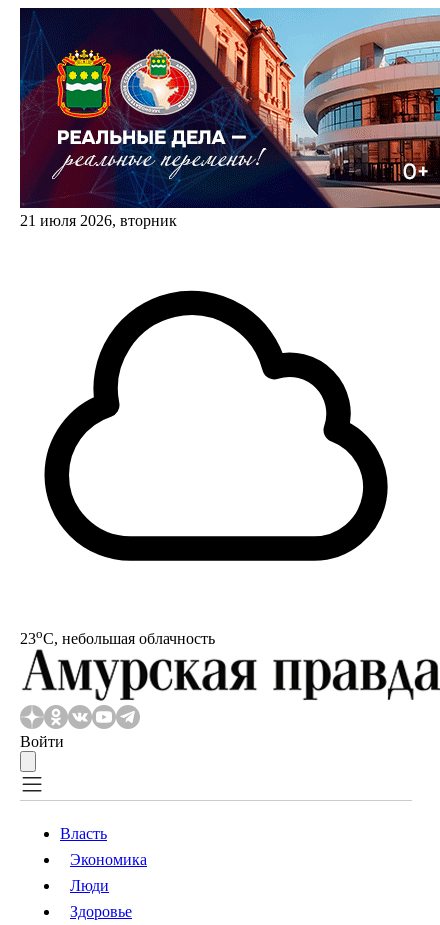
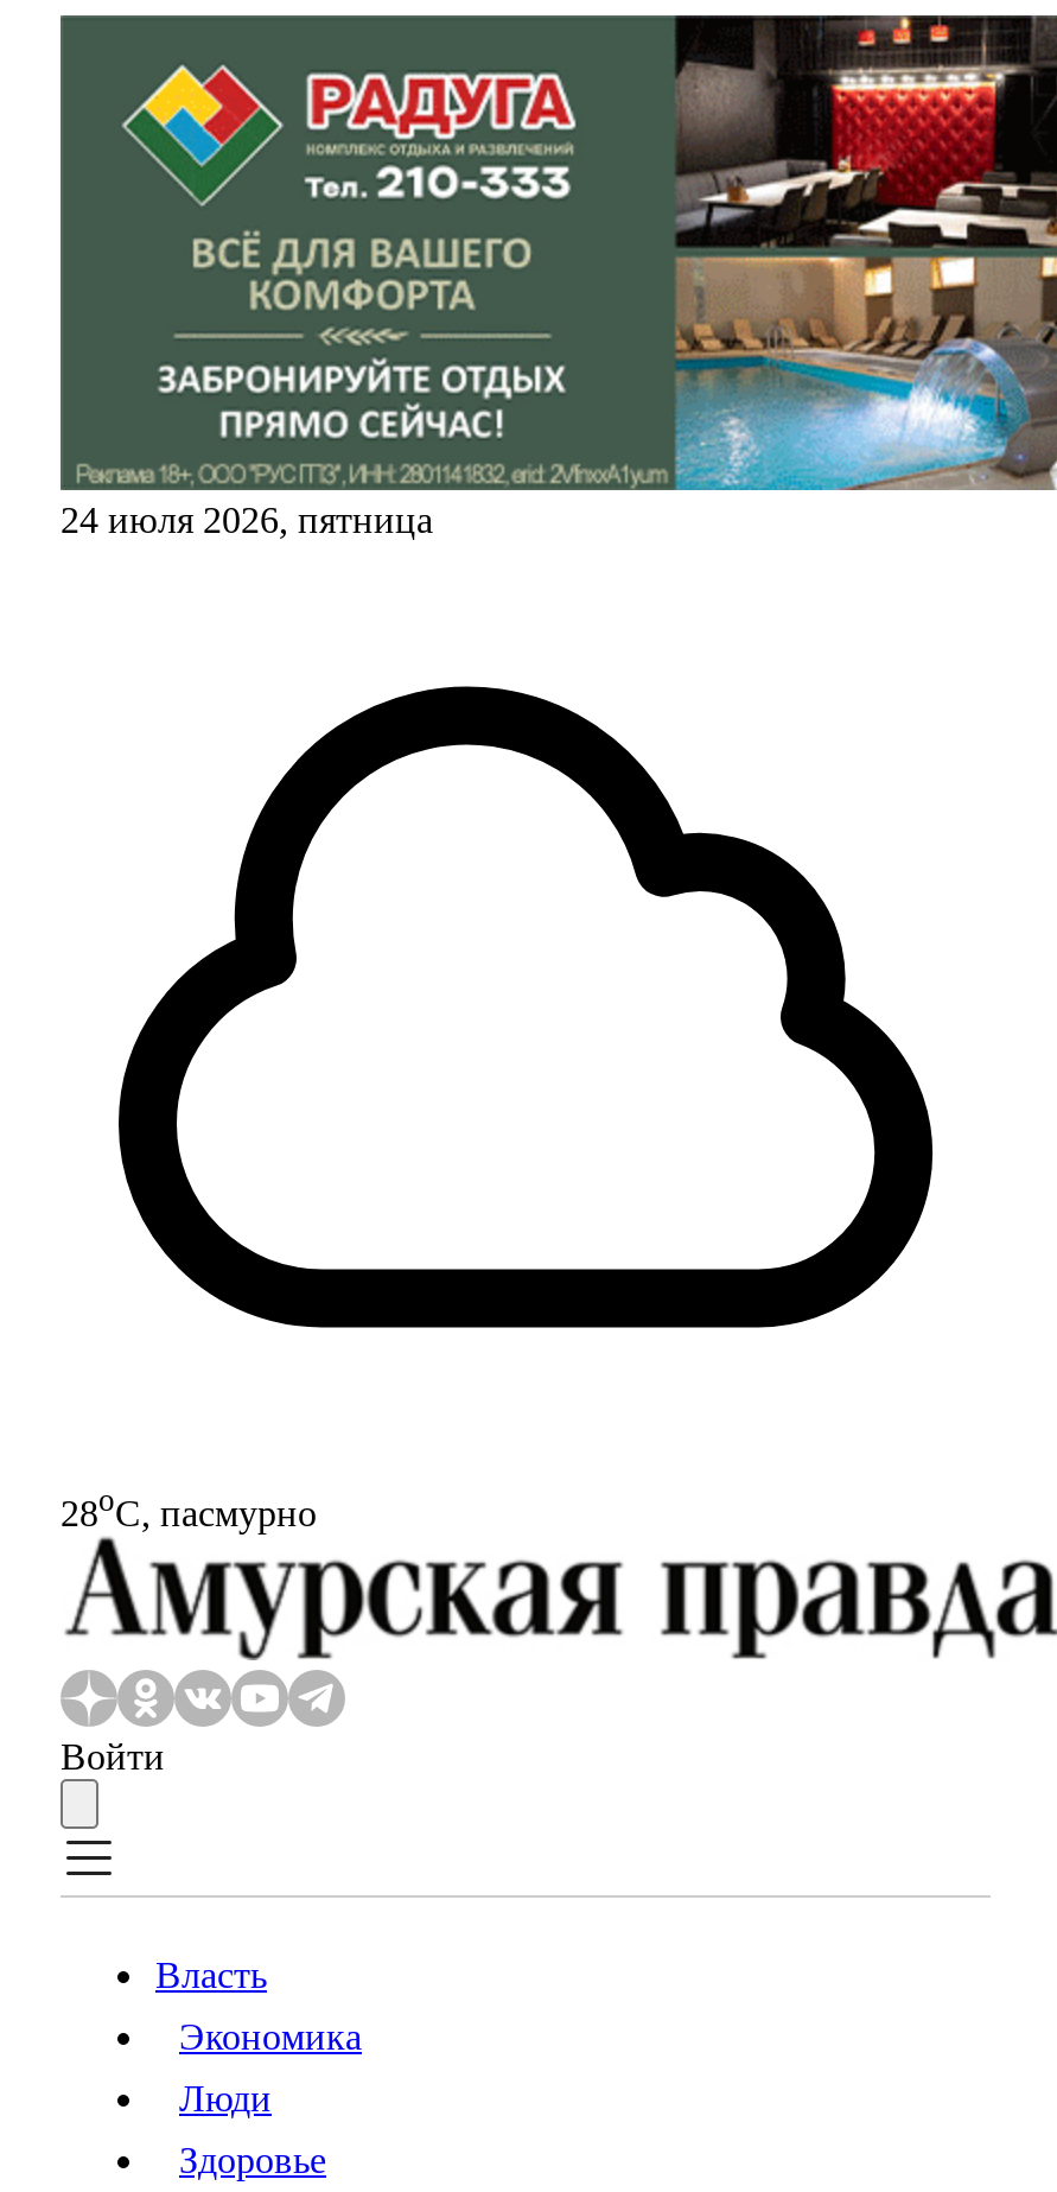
- [image]
- 21 июля 2026, вторник
+ [image]
+ 24 июля 2026, пятница

- 23oС, небольшая облачность
+ 28oС, пасмурно
